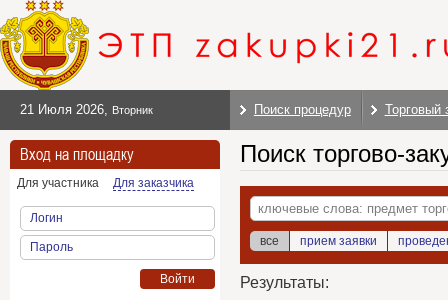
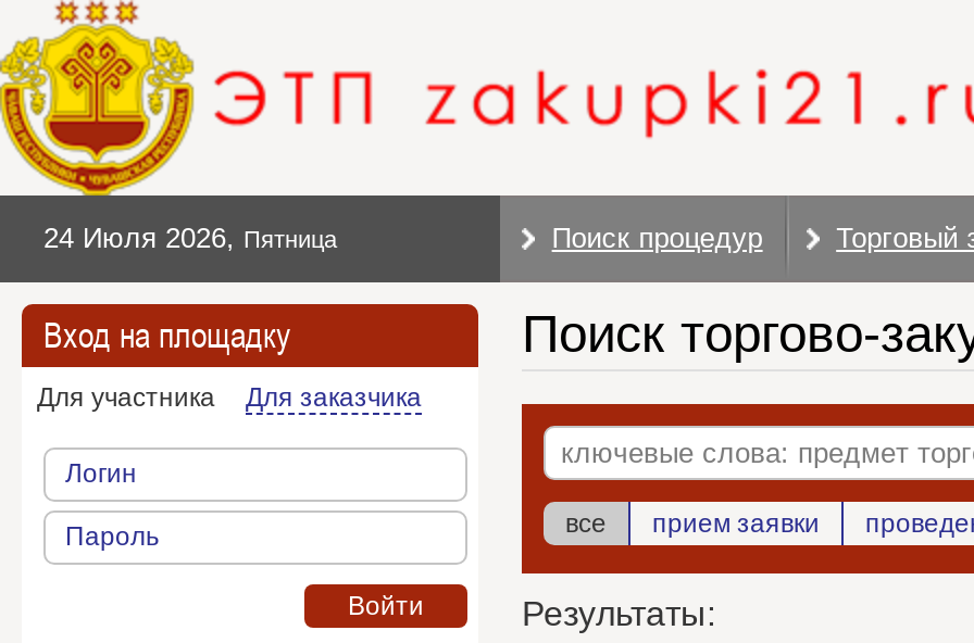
- 21 Июля 2026, Вторник
+ 24 Июля 2026, Пятница
